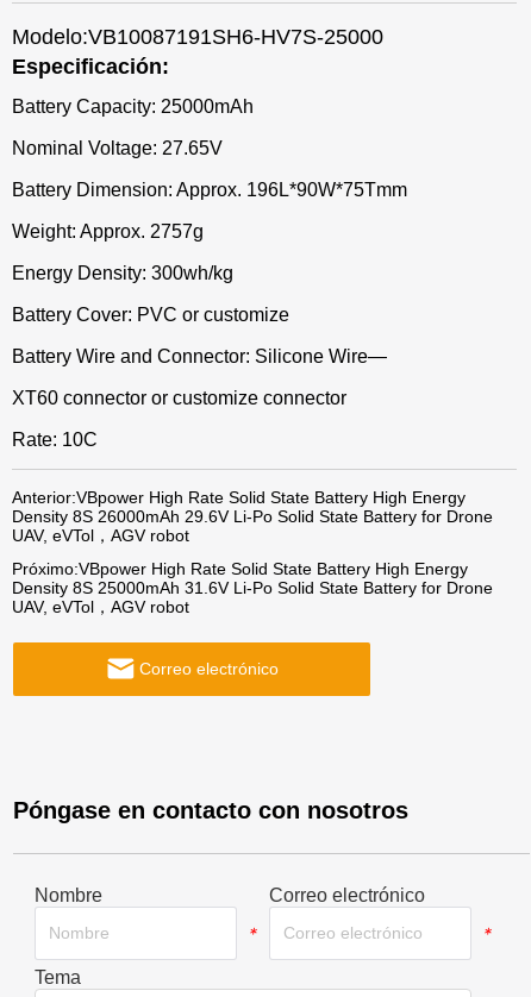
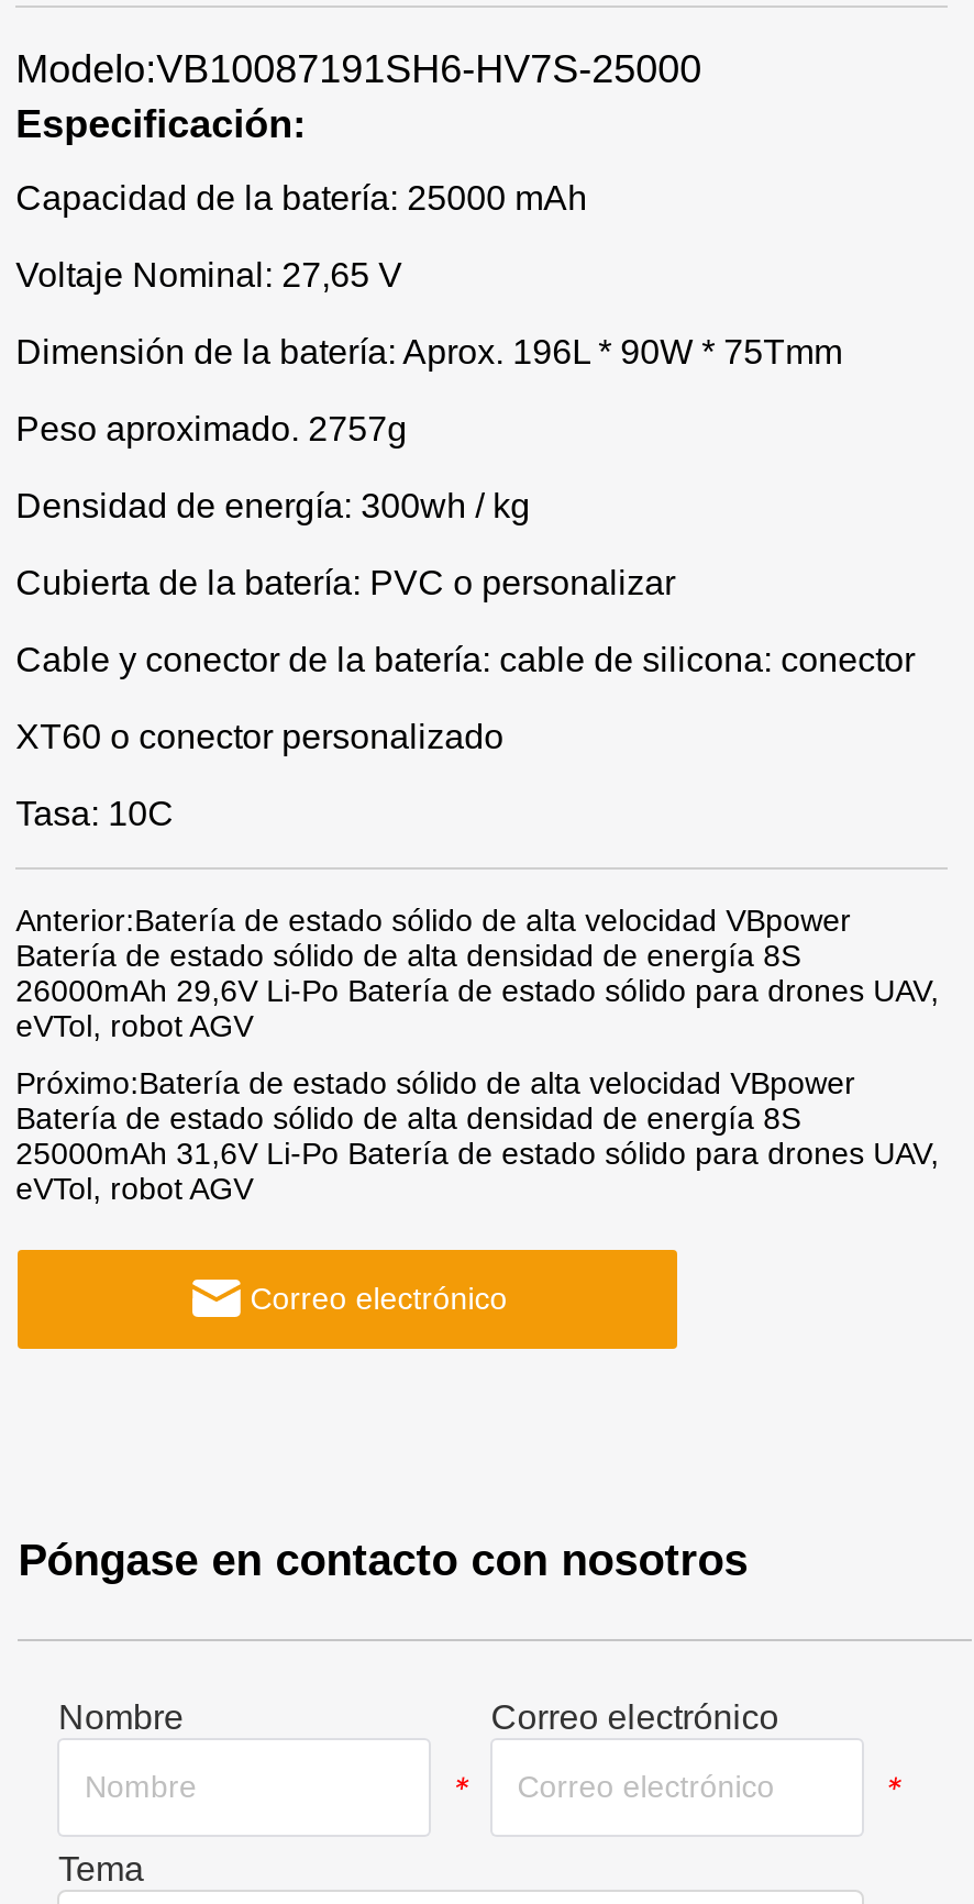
- Battery Capacity: 25000mAh
+ Capacidad de la batería: 25000 mAh

- Nominal Voltage: 27.65V
+ Voltaje Nominal: 27,65 V

- Battery Dimension: Approx. 196L*90W*75Tmm
+ Dimensión de la batería: Aprox. 196L * 90W * 75Tmm

- Weight: Approx. 2757g
+ Peso aproximado. 2757g

- Energy Density: 300wh/kg
+ Densidad de energía: 300wh / kg

- Battery Cover: PVC or customize
+ Cubierta de la batería: PVC o personalizar

- Battery Wire and Connector: Silicone Wire—
+ Cable y conector de la batería: cable de silicona: conector

- XT60 connector or customize connector
+ XT60 o conector personalizado

- Rate: 10C
+ Tasa: 10C

- Anterior:VBpower High Rate Solid State Battery High Energy
- Density 8S 26000mAh 29.6V Li-Po Solid State Battery for Drone
- UAV, eVTol，AGV robot
+ Anterior:Batería de estado sólido de alta velocidad VBpower
+ Batería de estado sólido de alta densidad de energía 8S
+ 26000mAh 29,6V Li-Po Batería de estado sólido para drones UAV,
+ eVTol, robot AGV

- Próximo:VBpower High Rate Solid State Battery High Energy
- Density 8S 25000mAh 31.6V Li-Po Solid State Battery for Drone
- UAV, eVTol，AGV robot
+ Próximo:Batería de estado sólido de alta velocidad VBpower
+ Batería de estado sólido de alta densidad de energía 8S
+ 25000mAh 31,6V Li-Po Batería de estado sólido para drones UAV,
+ eVTol, robot AGV
